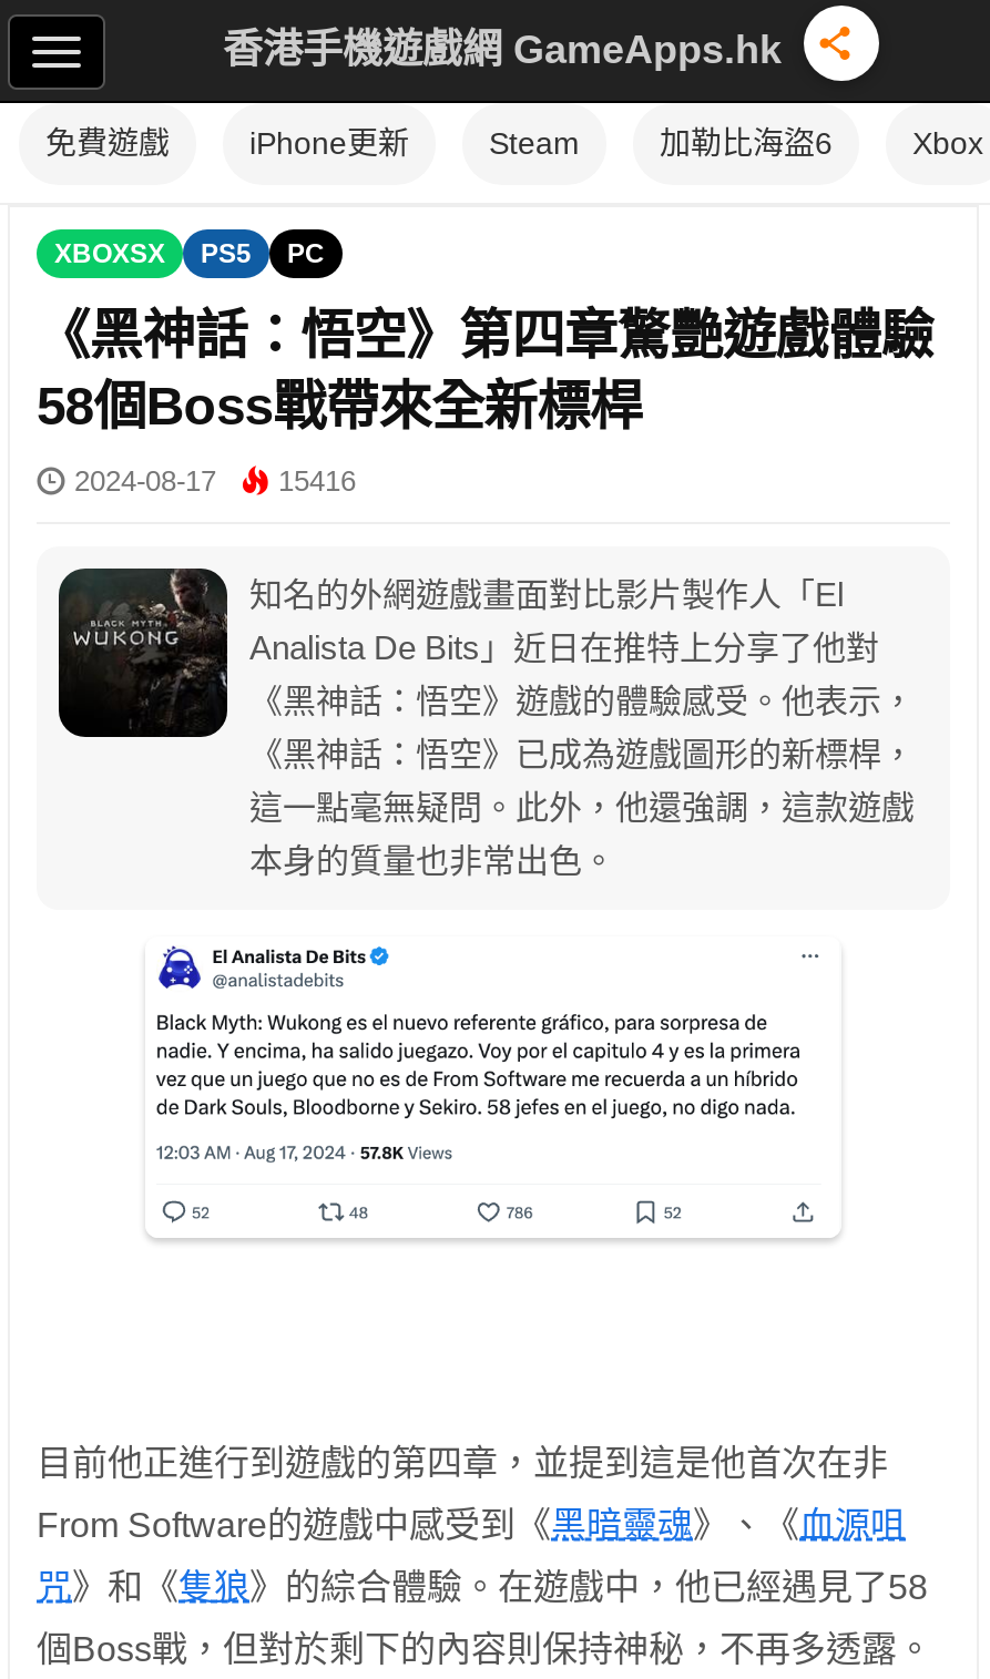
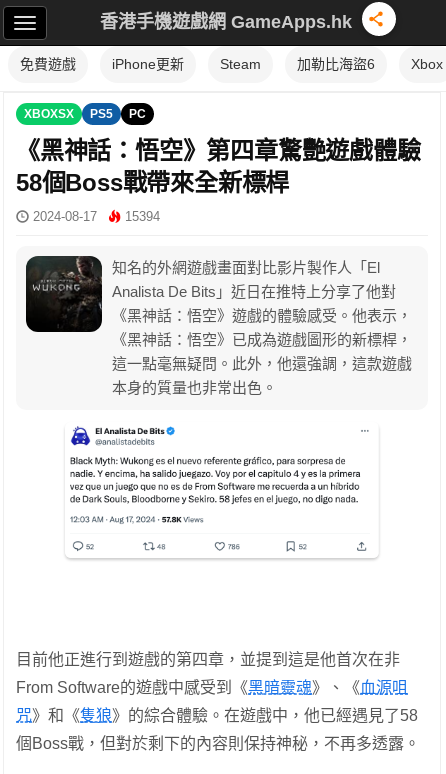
- 2024-08-17 15416
+ 2024-08-17 15394
